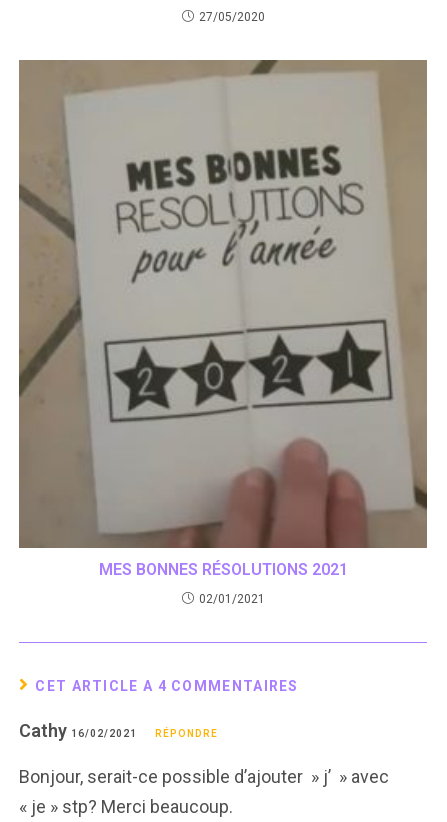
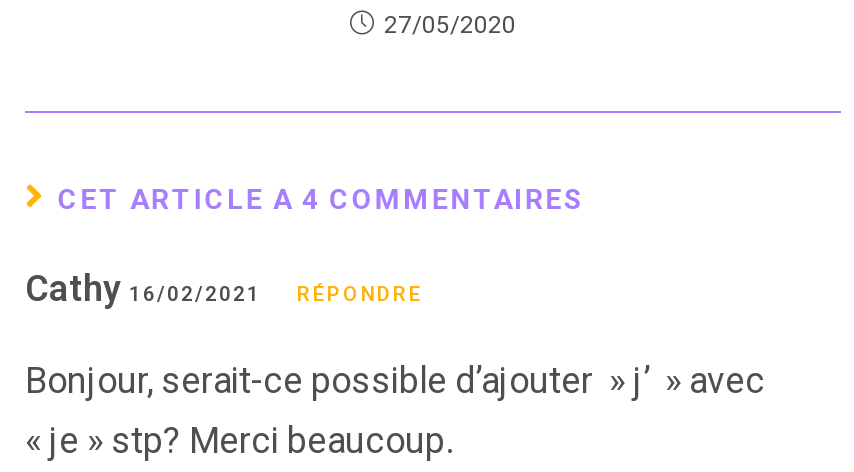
- [image]
- MES BONNES RÉSOLUTIONS 2021
- 02/01/2021
